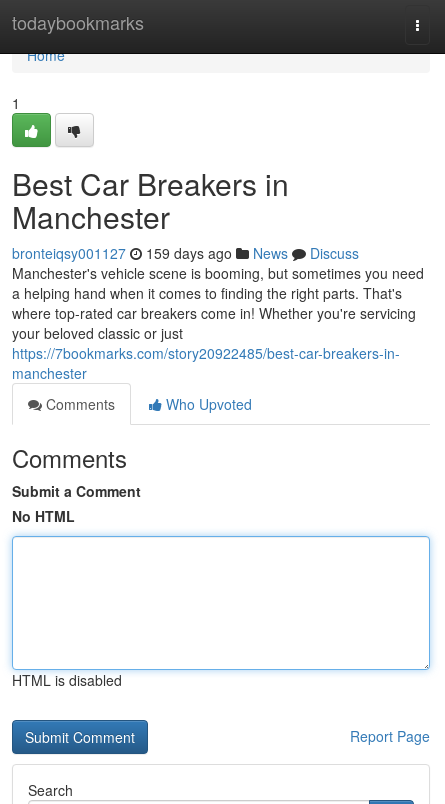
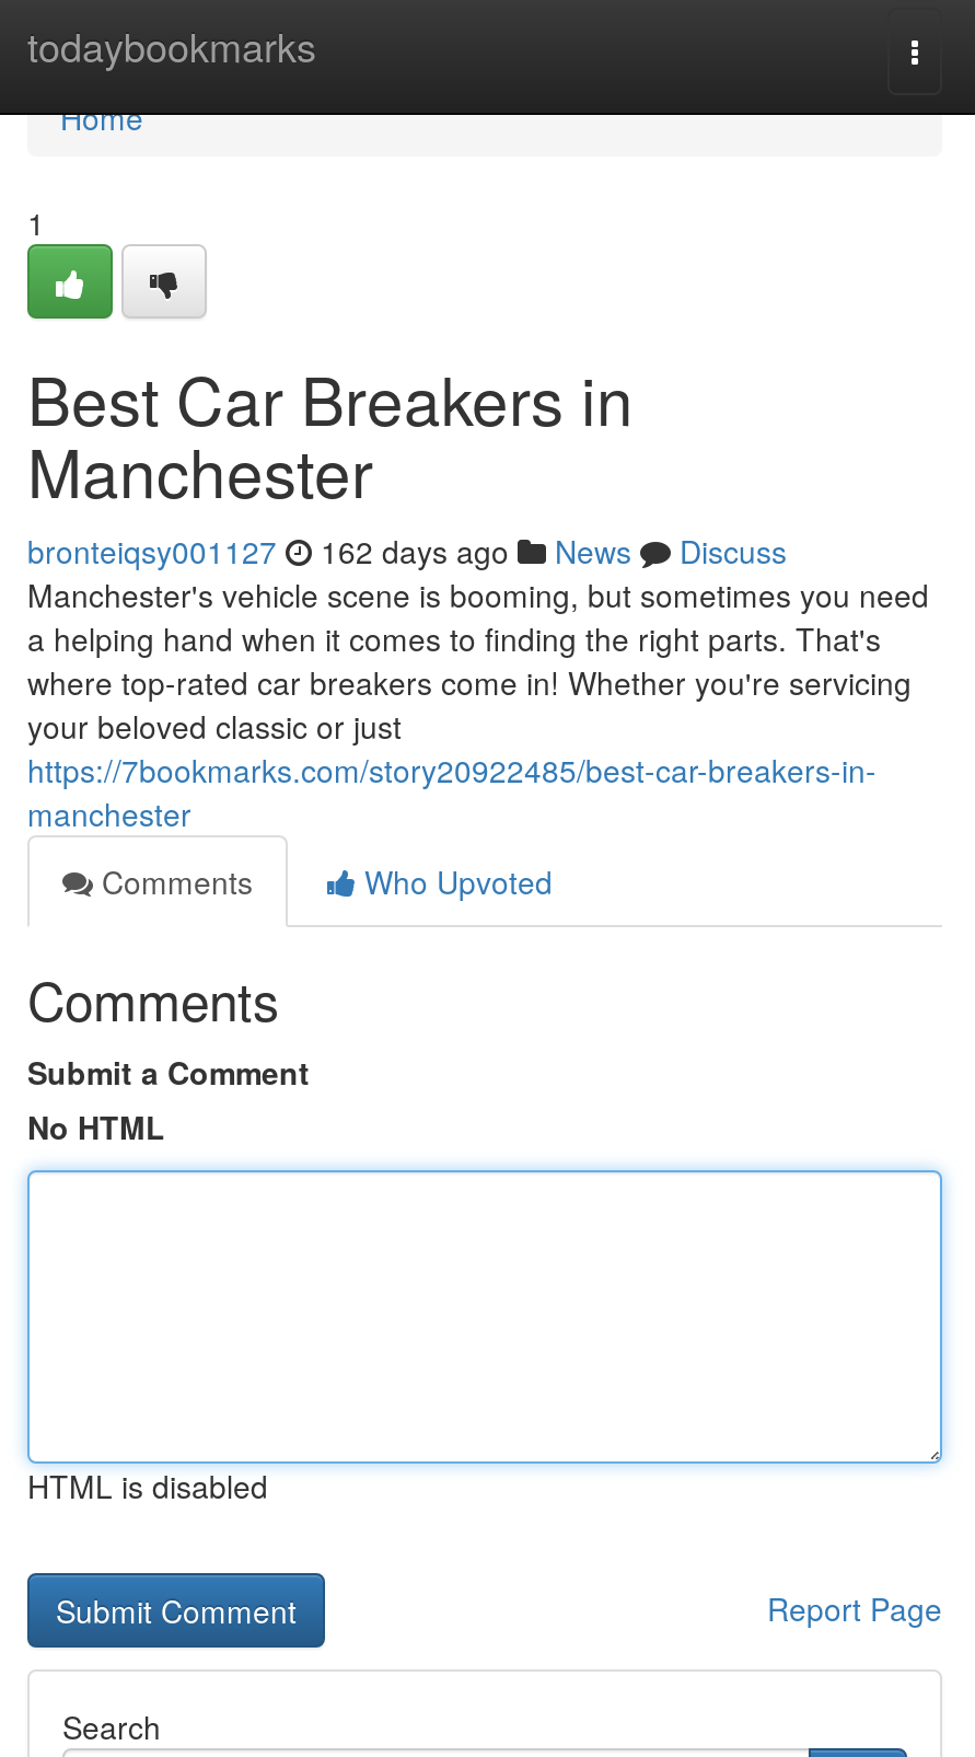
- bronteiqsy001127 159 days ago News Discuss
+ bronteiqsy001127 162 days ago News Discuss
